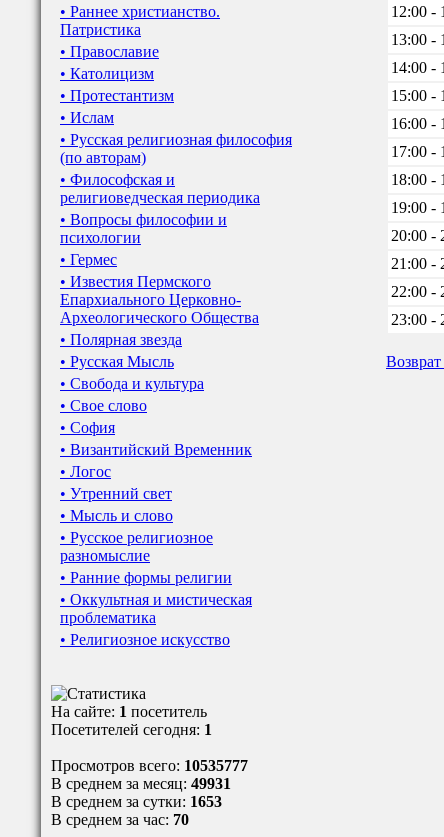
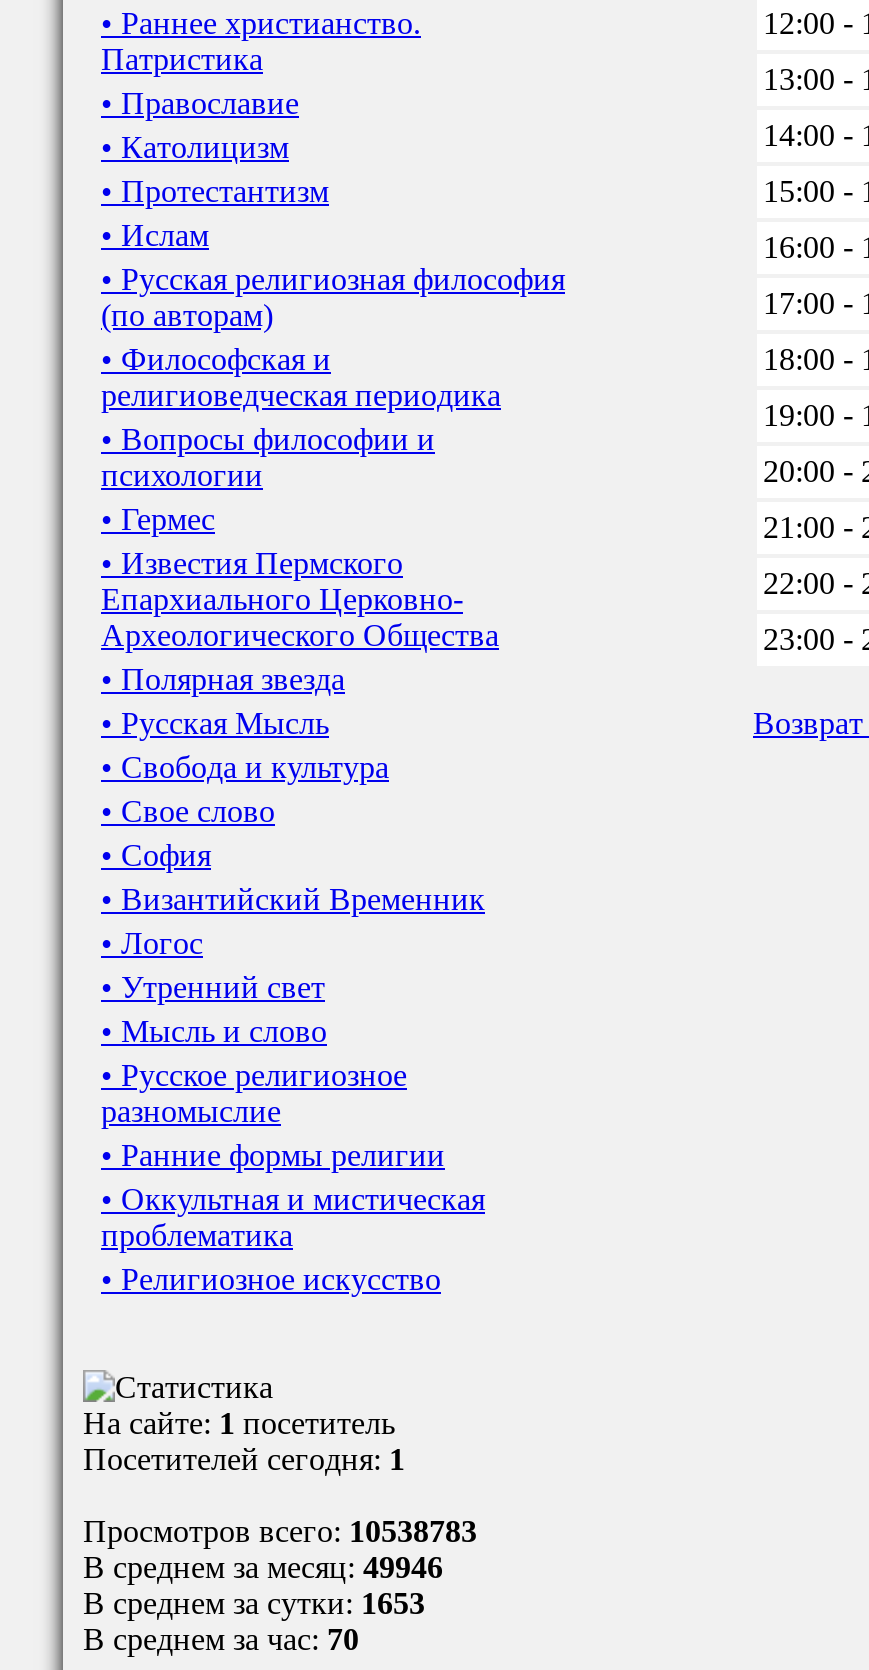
- Просмотров всего: 10535777
+ Просмотров всего: 10538783

- В среднем за месяц: 49931
+ В среднем за месяц: 49946
